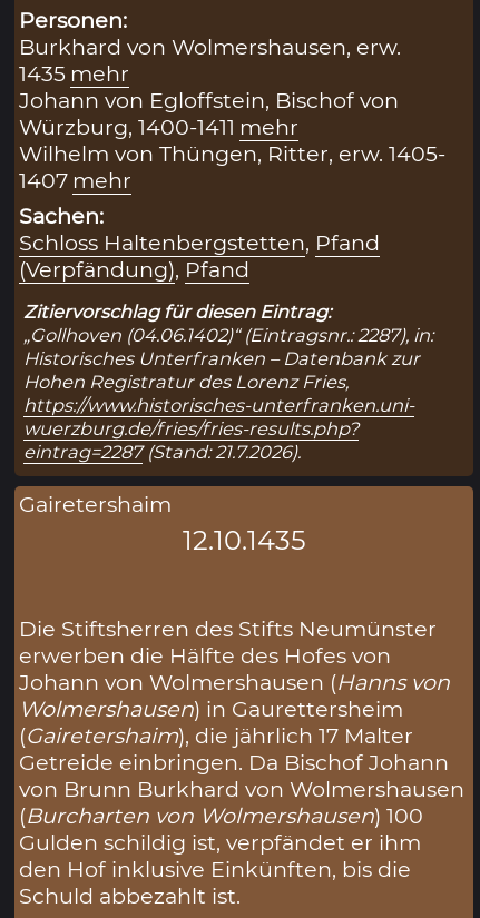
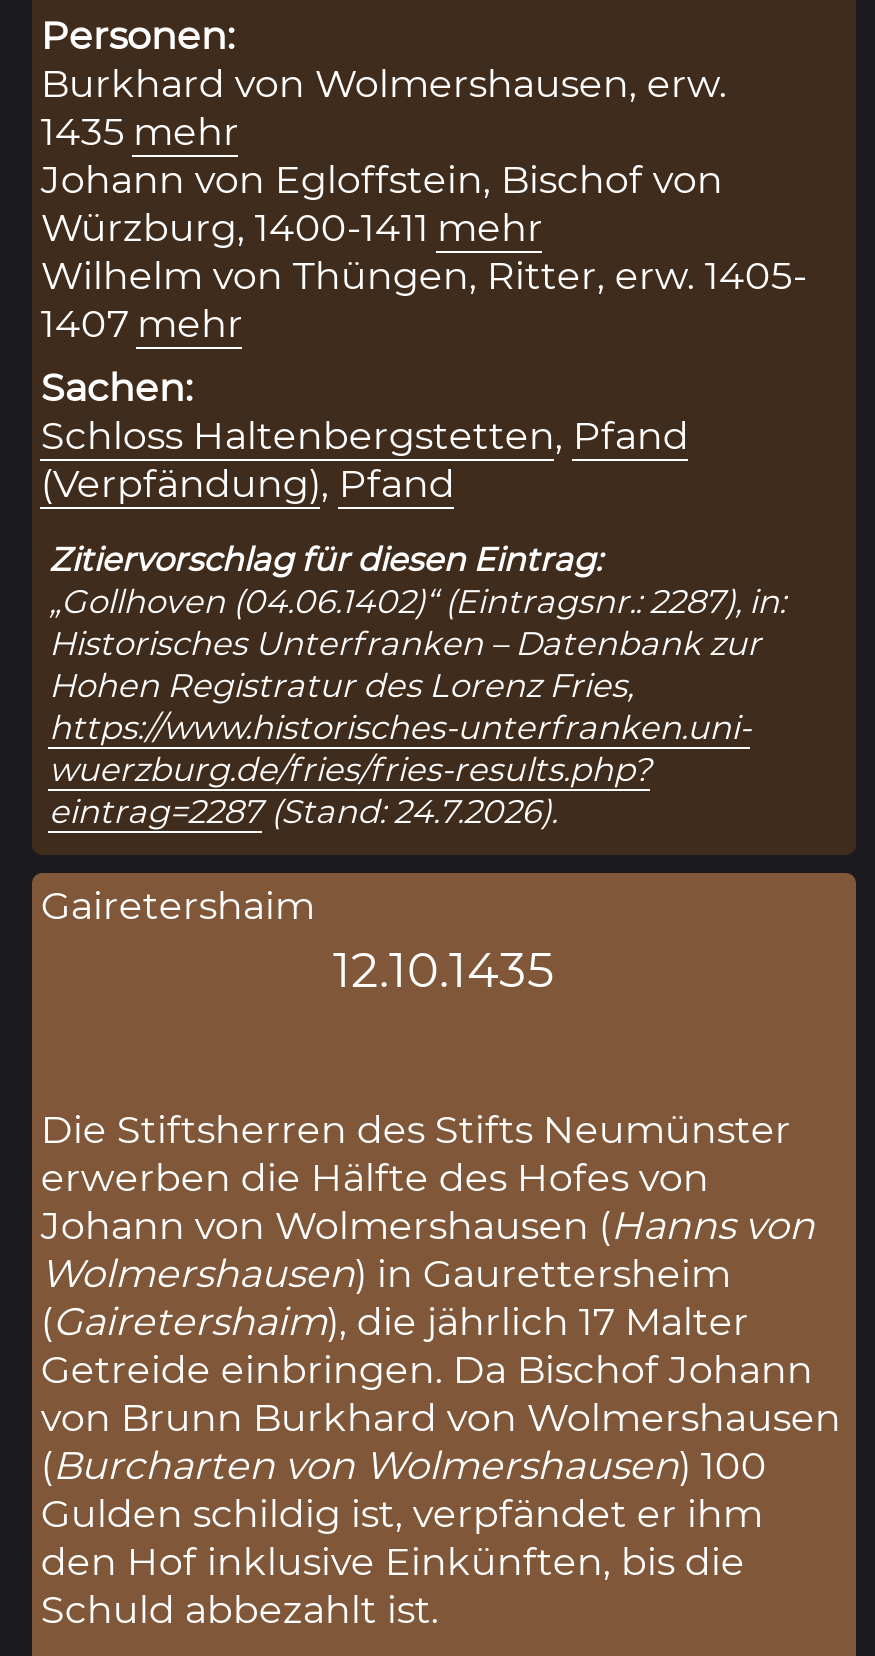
- eintrag=2287(Stand: 21.7.2026).
+ eintrag=2287(Stand: 24.7.2026).
